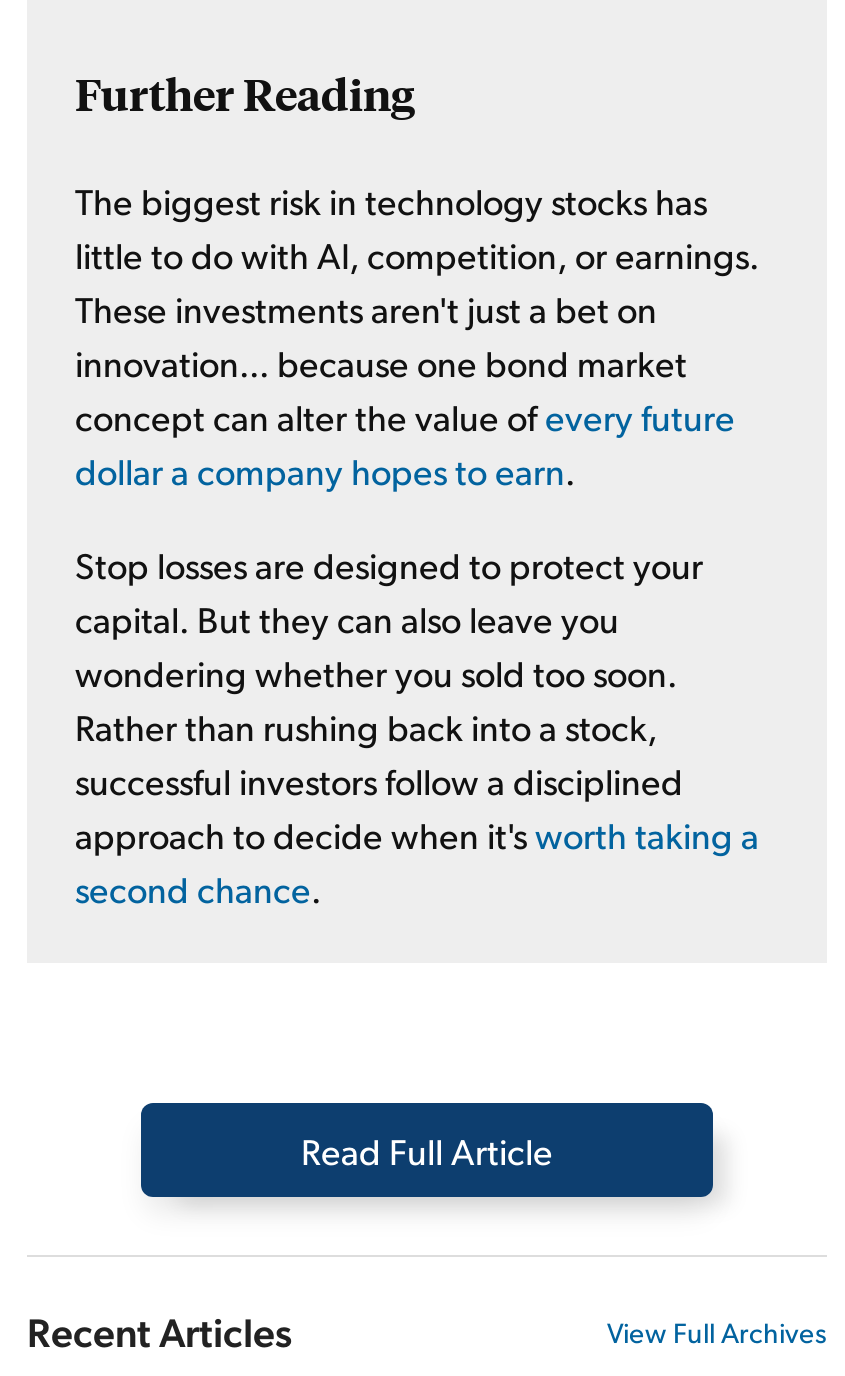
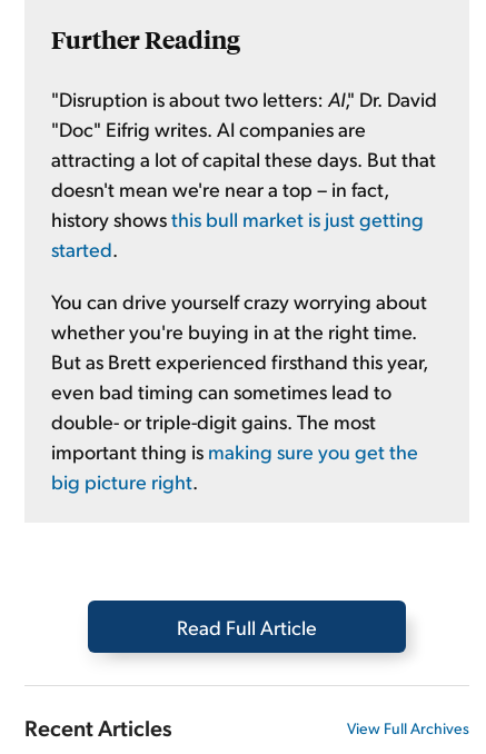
- The biggest risk in technology stocks has
- little to do with AI, competition, or earnings.
- These investments aren't just a bet on
- innovation... because one bond market
- concept can alter the value of every future
- dollar a company hopes to earn.
+ "Disruption is about two letters: AI," Dr. David
+ "Doc" Eifrig writes. AI companies are
+ attracting a lot of capital these days. But that
+ doesn't mean we're near a top – in fact,
+ history shows this bull market is just getting
+ started.

- Stop losses are designed to protect your
- capital. But they can also leave you
- wondering whether you sold too soon.
- Rather than rushing back into a stock,
- successful investors follow a disciplined
- approach to decide when it's worth taking a
- second chance.
+ You can drive yourself crazy worrying about
+ whether you're buying in at the right time.
+ But as Brett experienced firsthand this year,
+ even bad timing can sometimes lead to
+ double- or triple-digit gains. The most
+ important thing is making sure you get the
+ big picture right.
